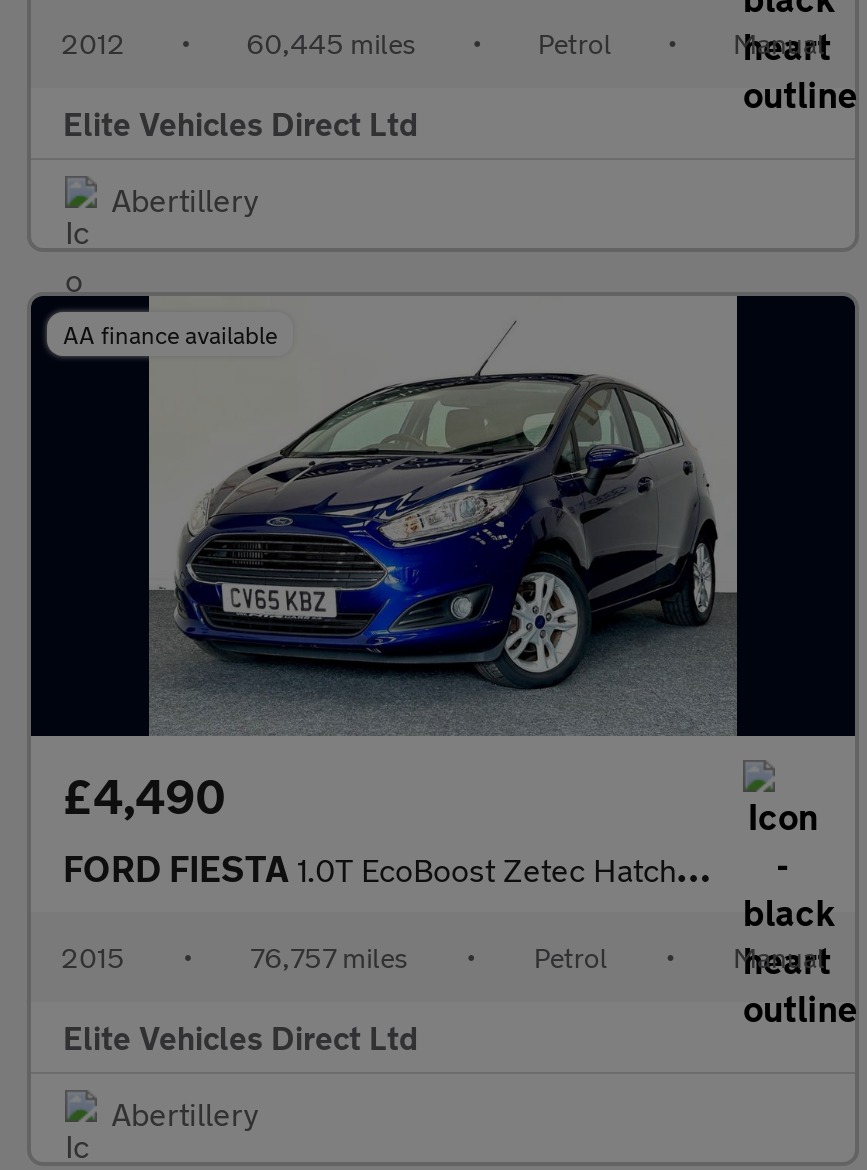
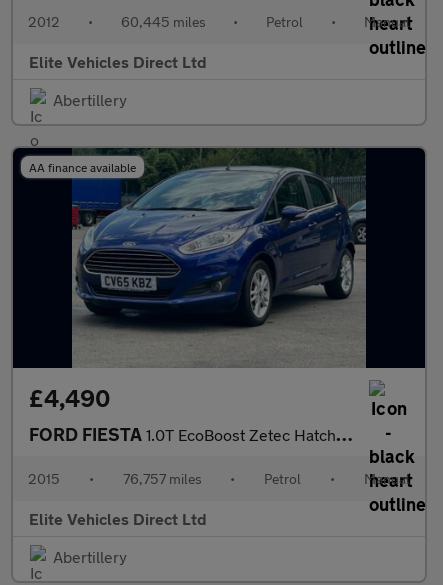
- [image]
+ [image]
